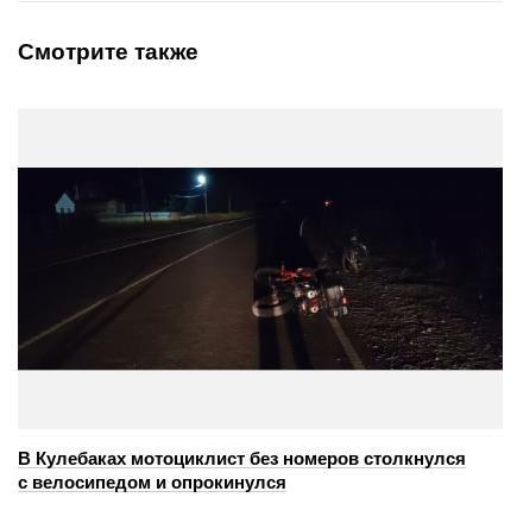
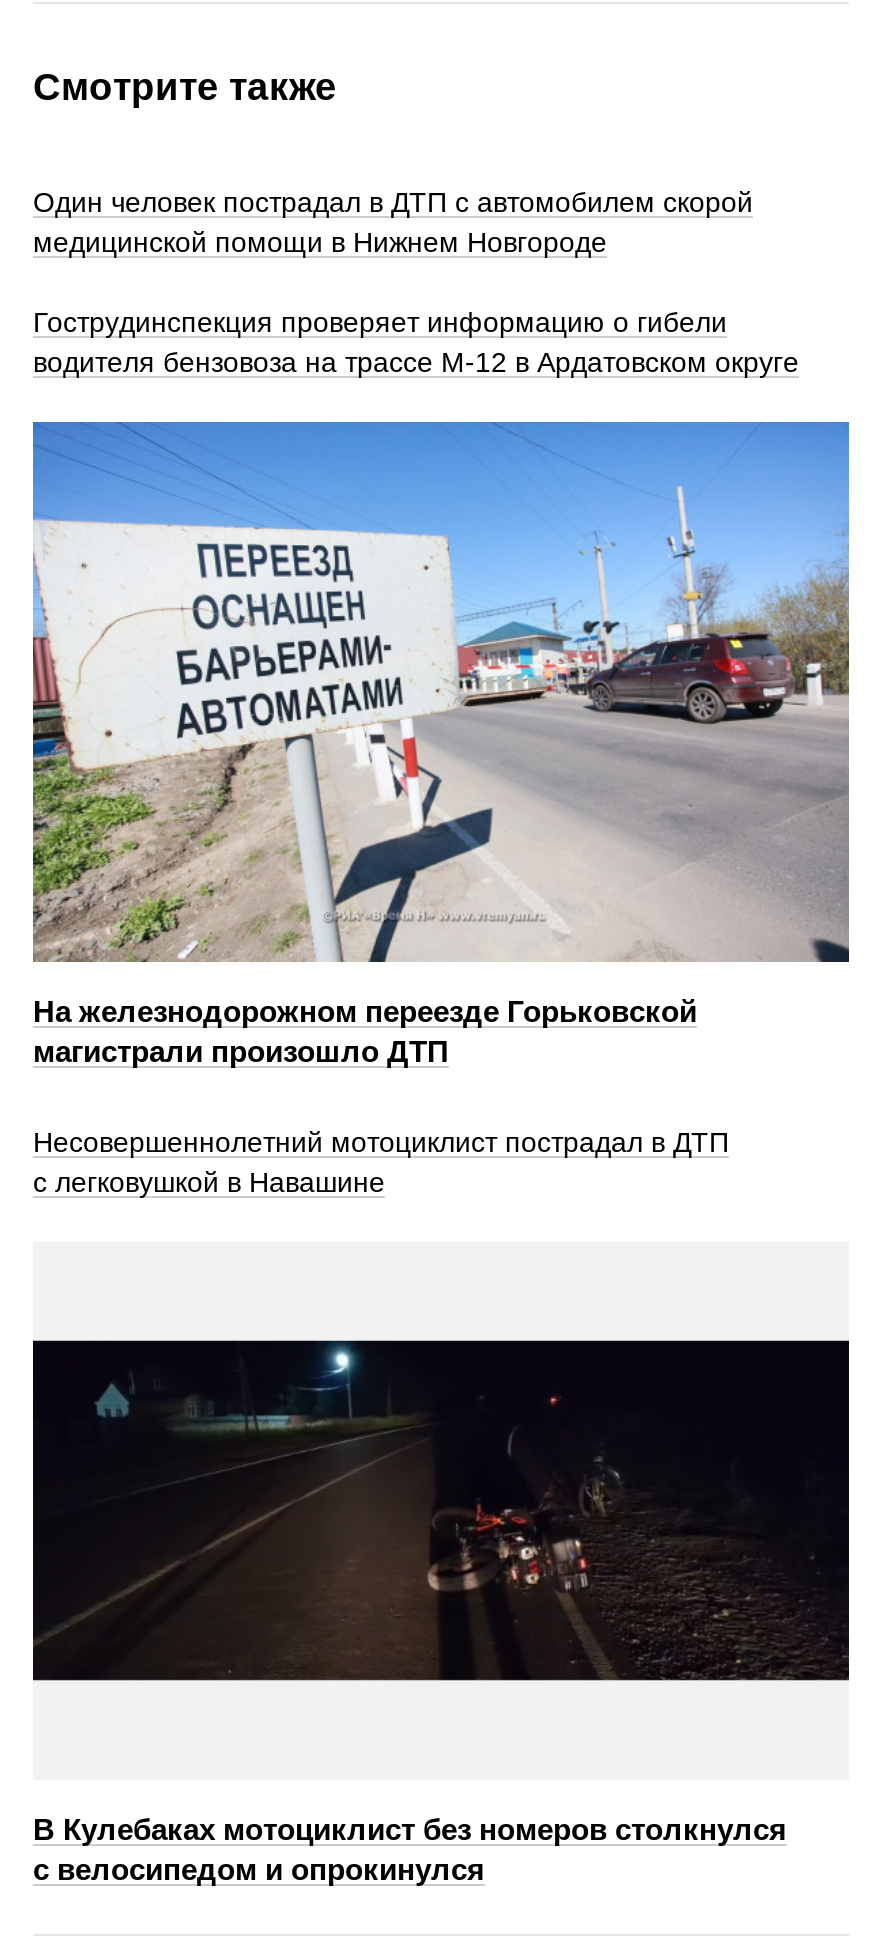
+ [image]
+ На железнодорожном переезде Горьковской
+ магистрали произошло ДТП
+ Несовершеннолетний мотоциклист пострадал в ДТП
+ с легковушкой в Навашине

+ Один человек пострадал в ДТП с автомобилем скорой
+ медицинской помощи в Нижнем Новгороде
+ Гострудинспекция проверяет информацию о гибели
+ водителя бензовоза на трассе М‑12 в Ардатовском округе
